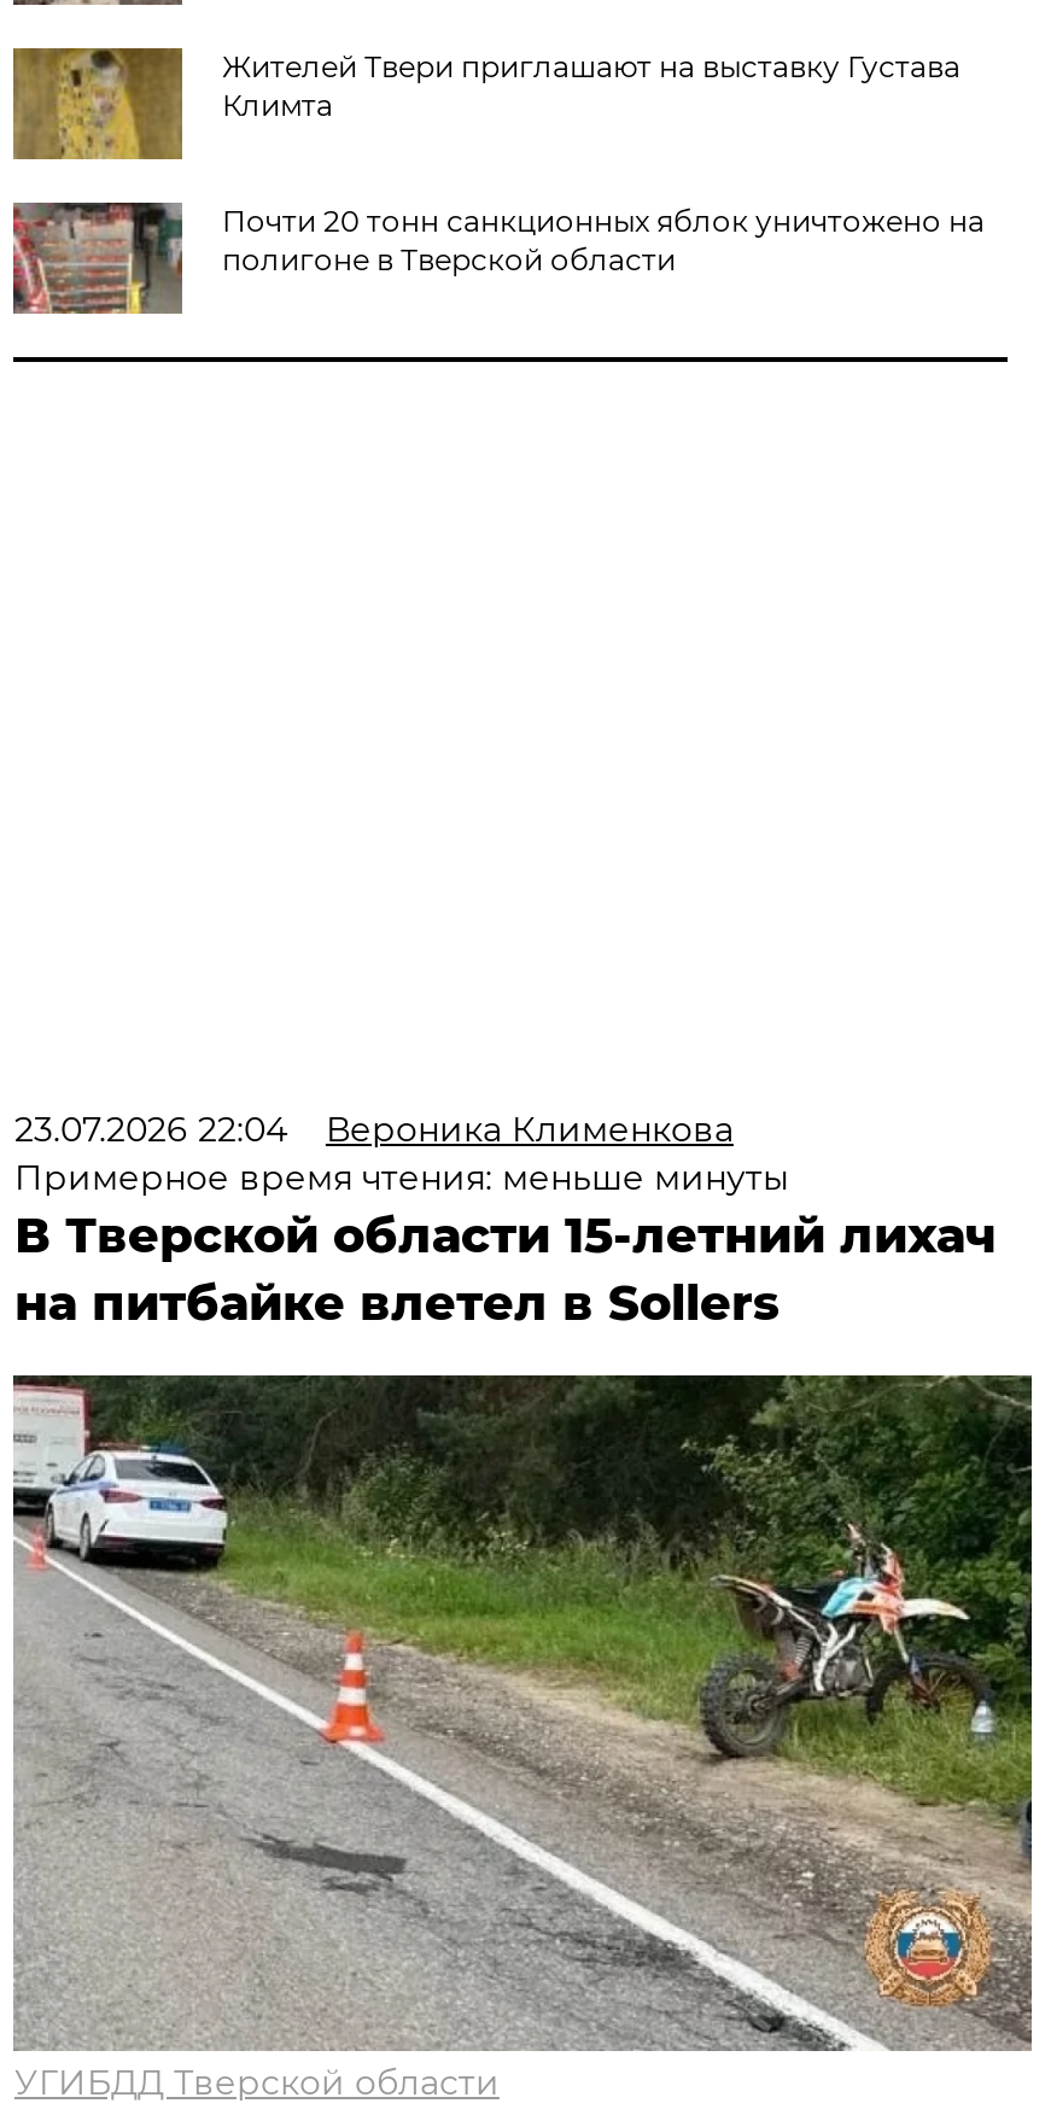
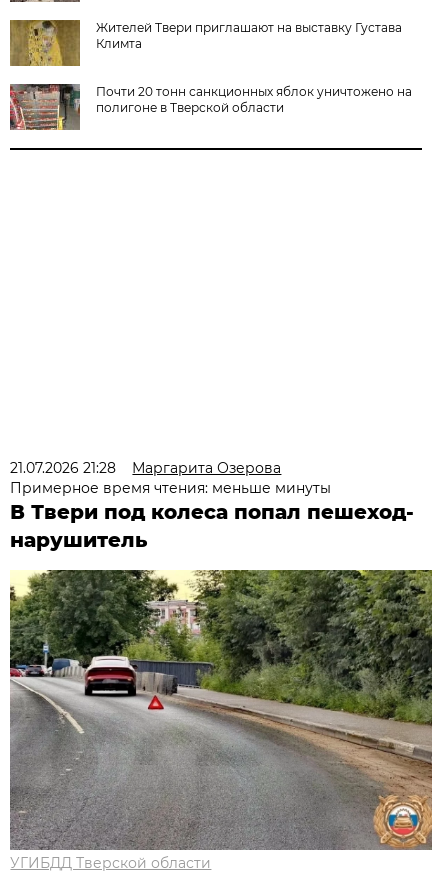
- 23.07.2026 22:04
- Вероника Клименкова
+ 21.07.2026 21:28
+ Маргарита Озерова

- В Тверской области 15-летний лихач
- на питбайке влетел в Sollers
+ В Твери под колеса попал пешеход-
+ нарушитель

- [image]
+ [image]
